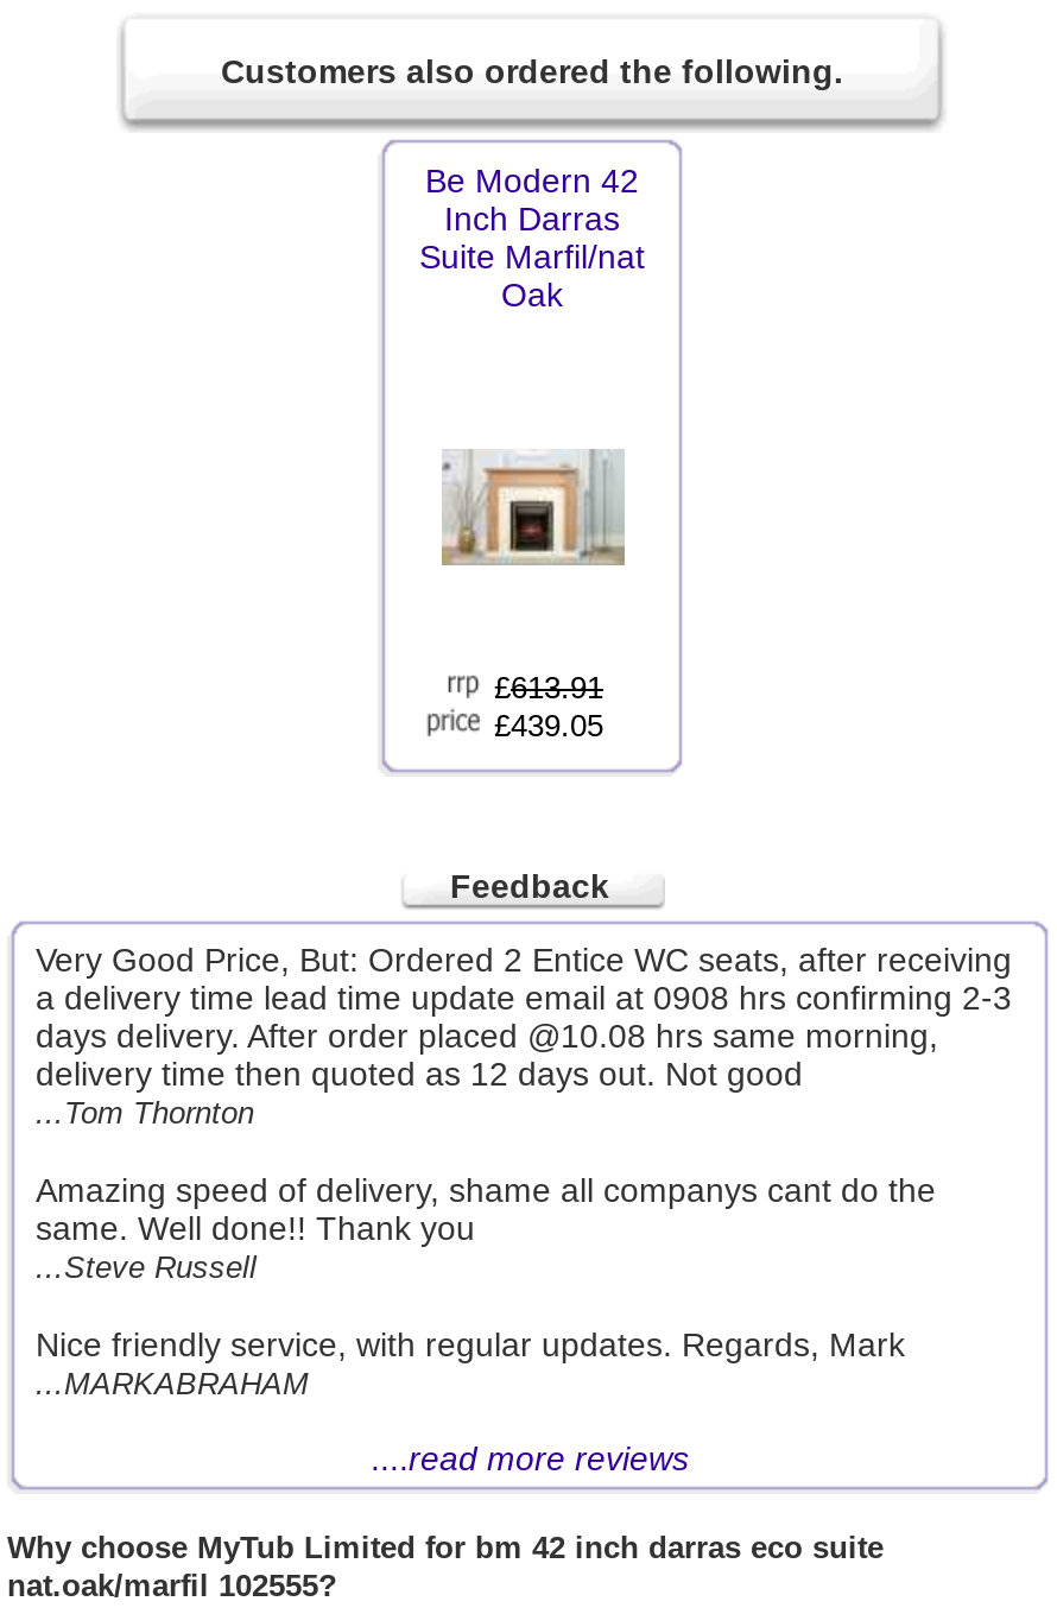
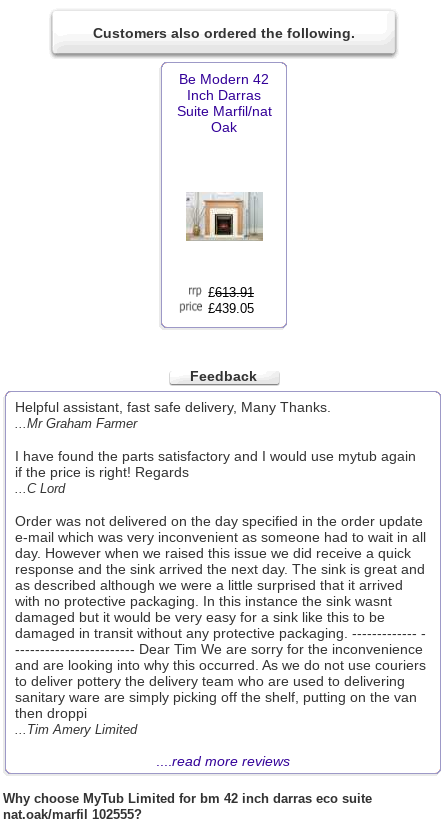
- Very Good Price, But: Ordered 2 Entice WC seats, after receiving
- a delivery time lead time update email at 0908 hrs confirming 2-3
- days delivery. After order placed @10.08 hrs same morning,
- delivery time then quoted as 12 days out. Not good
- ...Tom Thornton
+ Helpful assistant, fast safe delivery, Many Thanks.
+ ...Mr Graham Farmer

- Amazing speed of delivery, shame all companys cant do the
- same. Well done!! Thank you
- ...Steve Russell
+ I have found the parts satisfactory and I would use mytub again
+ if the price is right! Regards
+ ...C Lord

- Nice friendly service, with regular updates. Regards, Mark
- ...MARKABRAHAM
+ Order was not delivered on the day specified in the order update
+ e-mail which was very inconvenient as someone had to wait in all
+ day. However when we raised this issue we did receive a quick
+ response and the sink arrived the next day. The sink is great and
+ as described although we were a little surprised that it arrived
+ with no protective packaging. In this instance the sink wasnt
+ damaged but it would be very easy for a sink like this to be
+ damaged in transit without any protective packaging. ------------- -
+ ------------------------ Dear Tim We are sorry for the inconvenience
+ and are looking into why this occurred. As we do not use couriers
+ to deliver pottery the delivery team who are used to delivering
+ sanitary ware are simply picking off the shelf, putting on the van
+ then droppi
+ ...Tim Amery Limited
